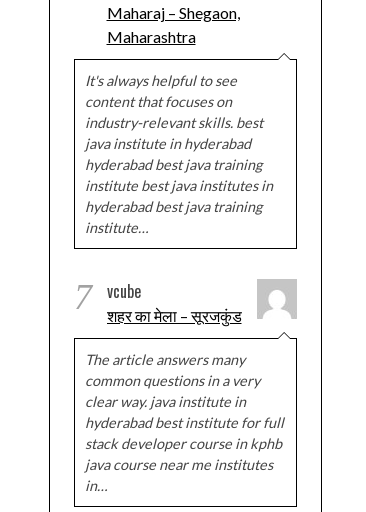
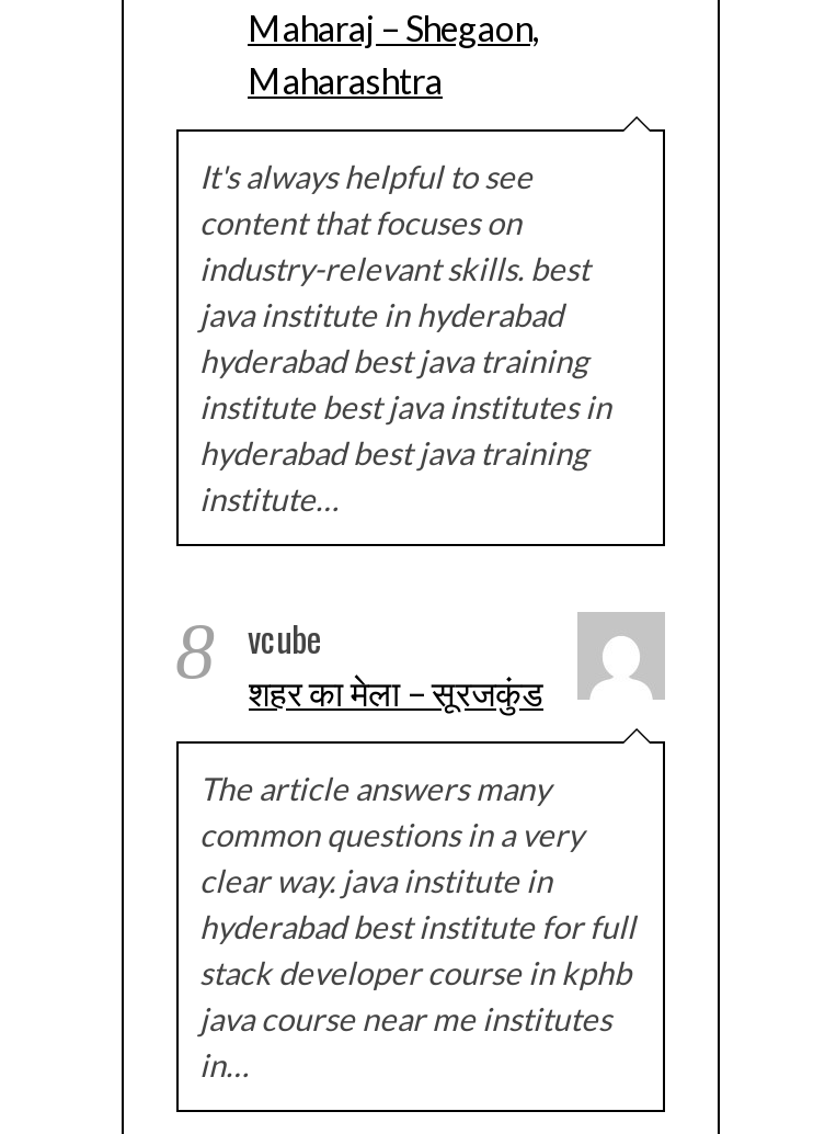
- 7 vcube शहर का मेला – सूरजकुंड
+ 8 vcube शहर का मेला – सूरजकुंड
